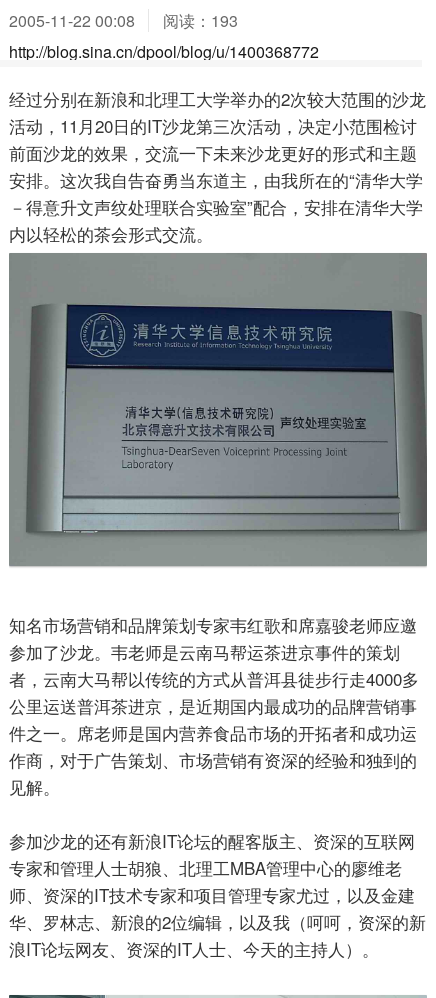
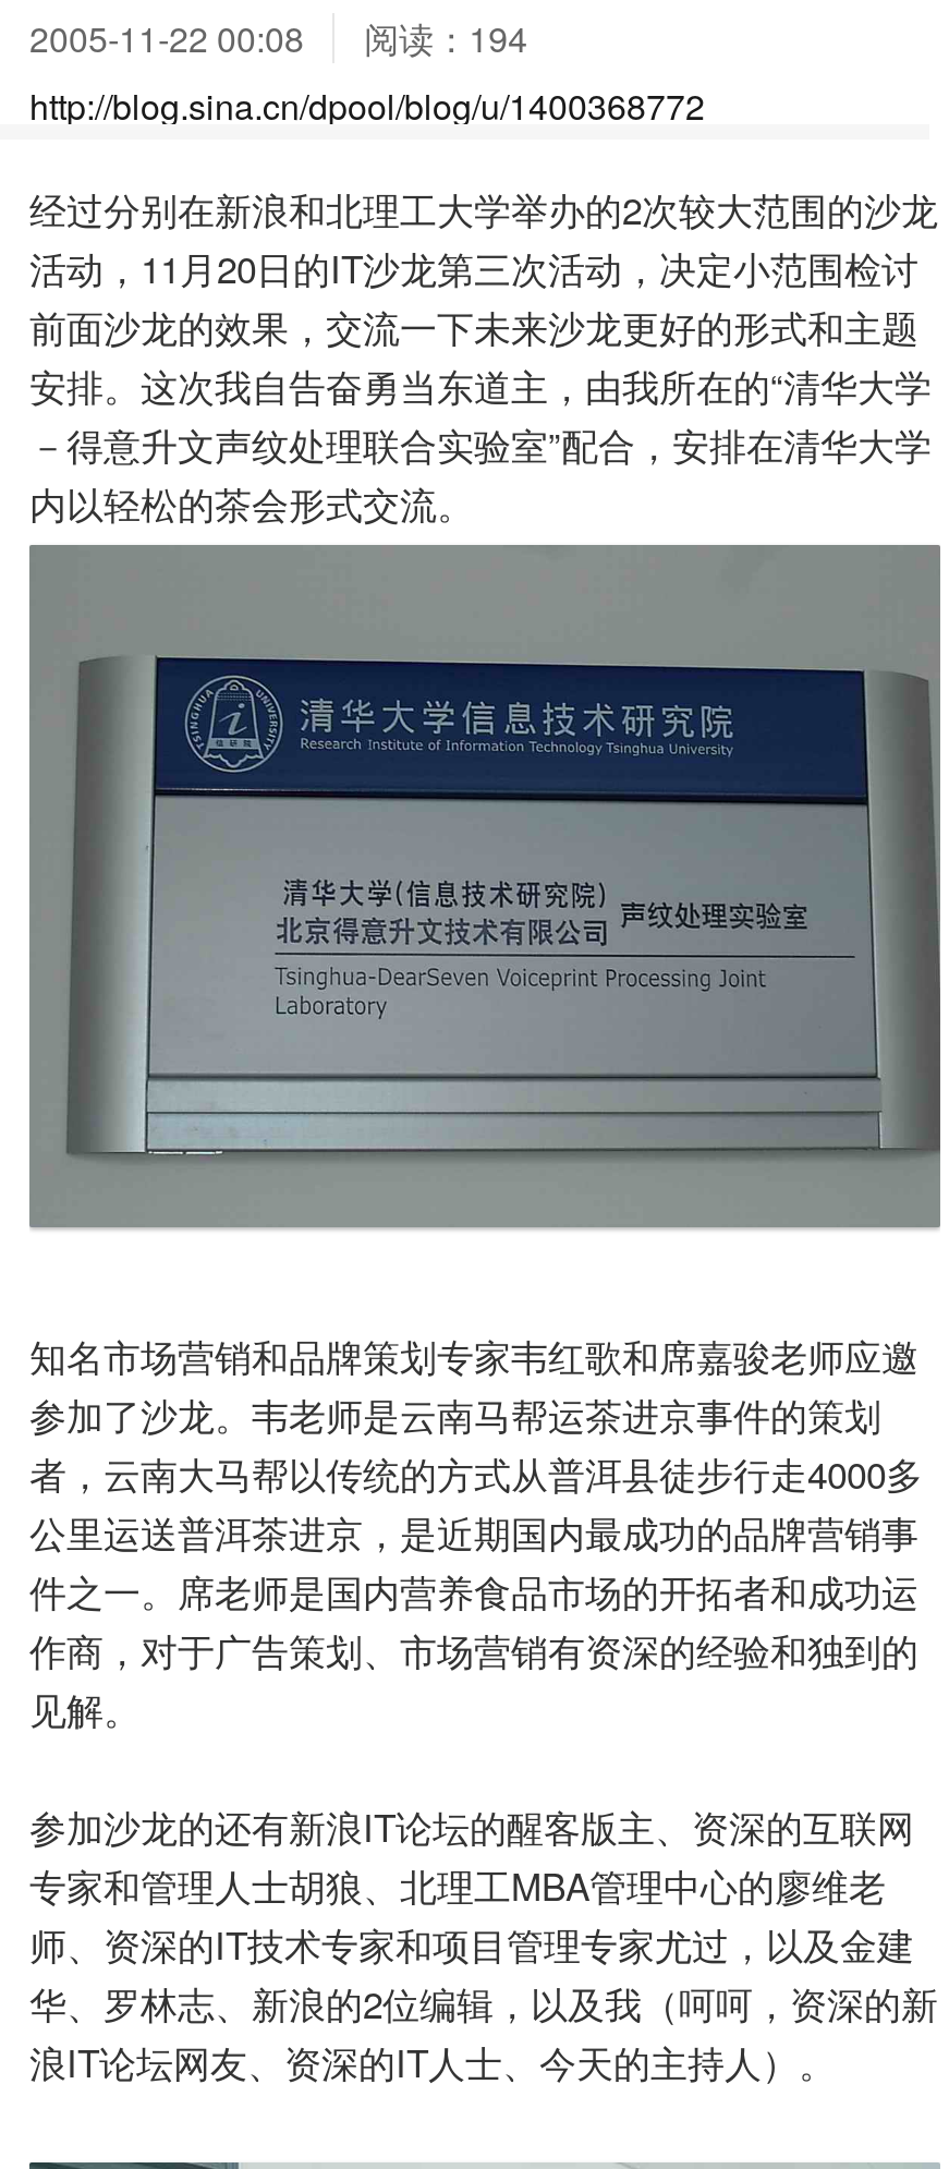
- 2005-11-22 00:08 阅读：193
+ 2005-11-22 00:08 阅读：194
